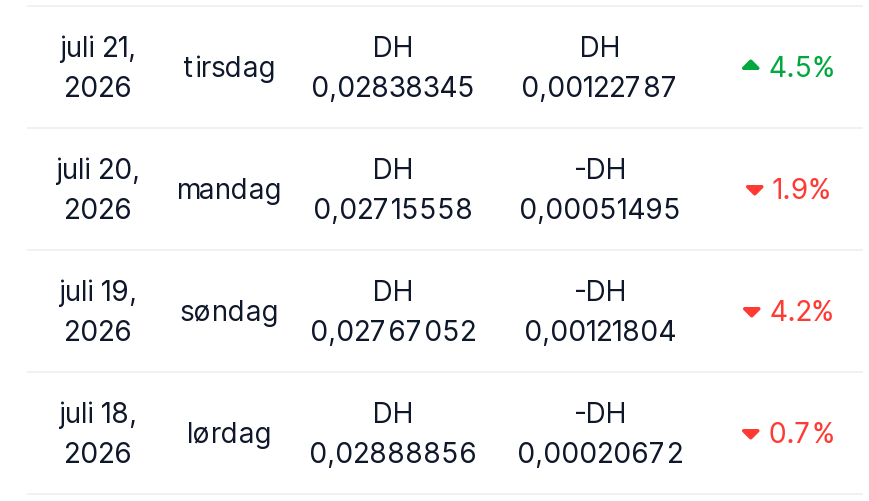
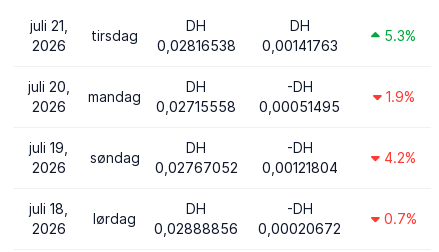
- 4.5%
+ 5.3%

- 0,02838345
+ 0,02816538

- 0,00122787
+ 0,00141763
